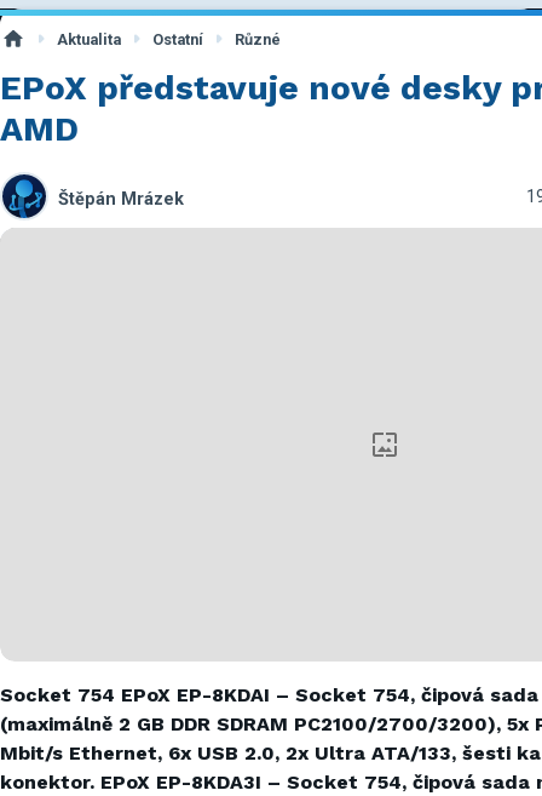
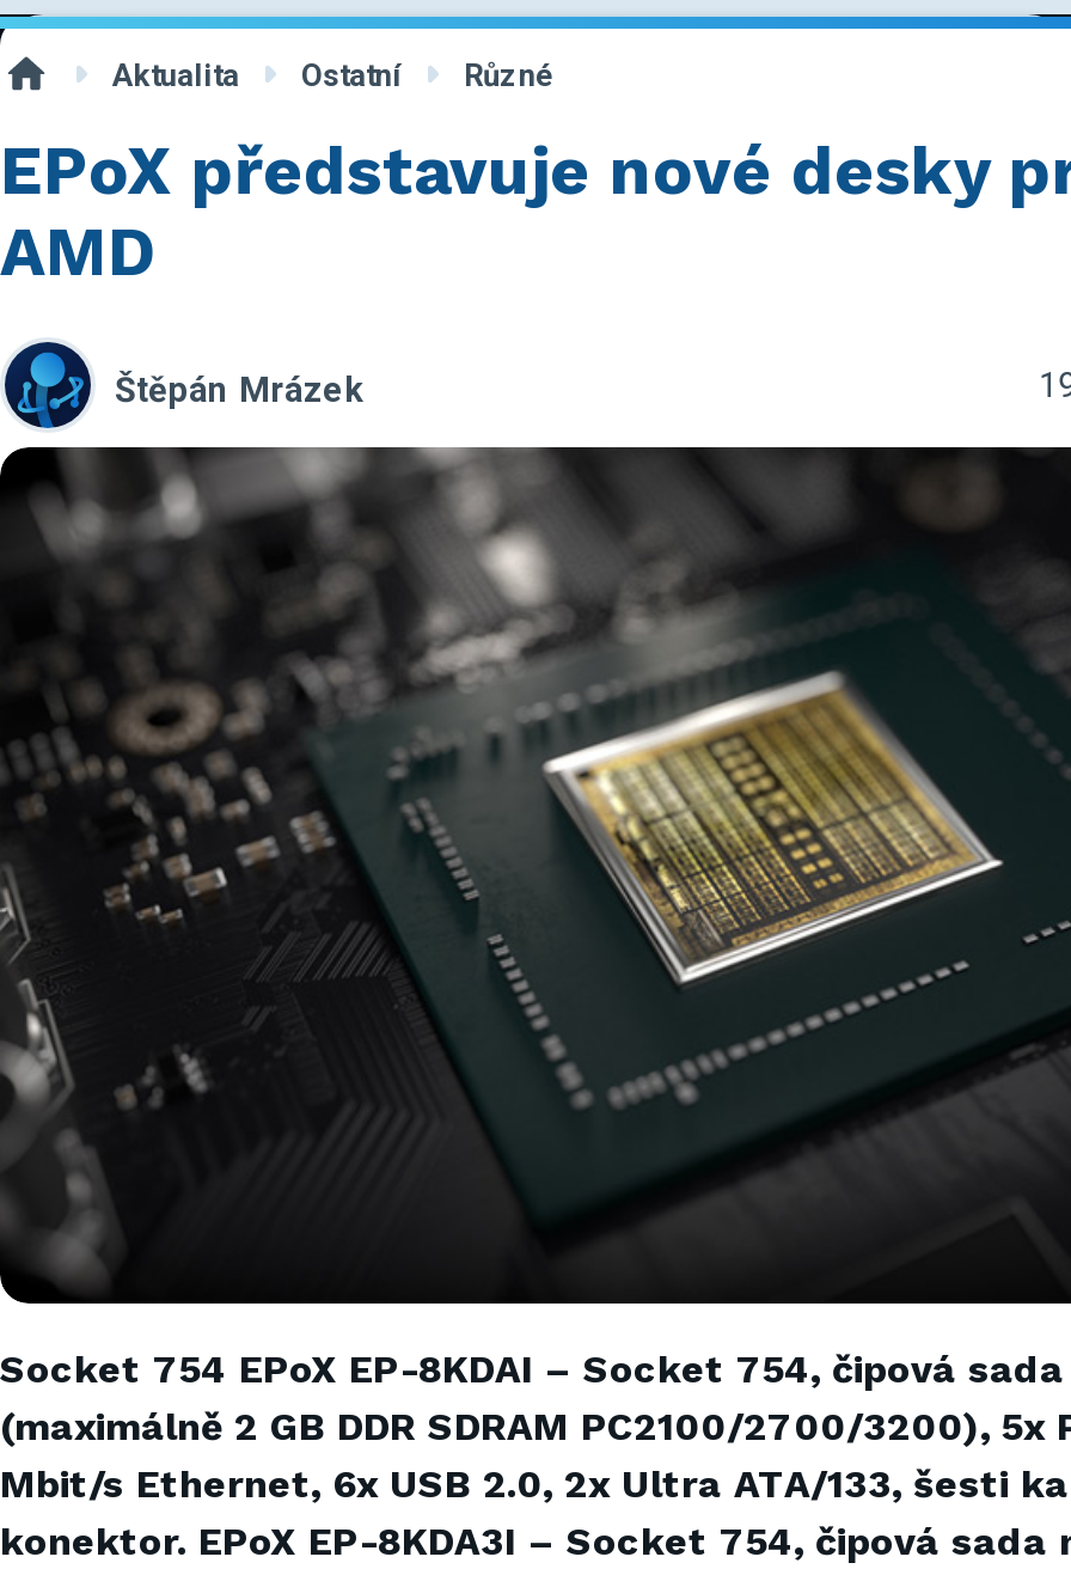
+ [image]
